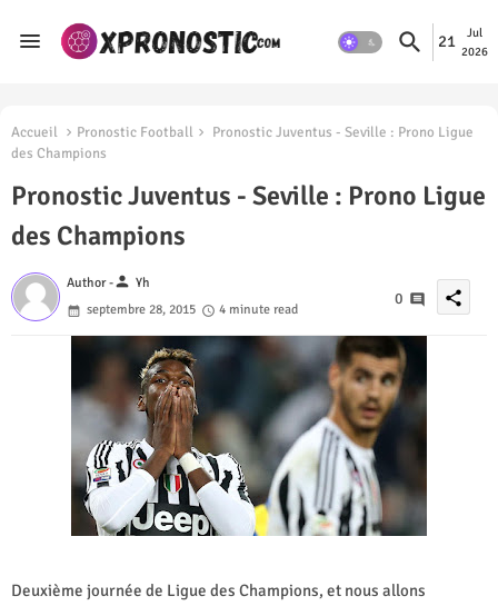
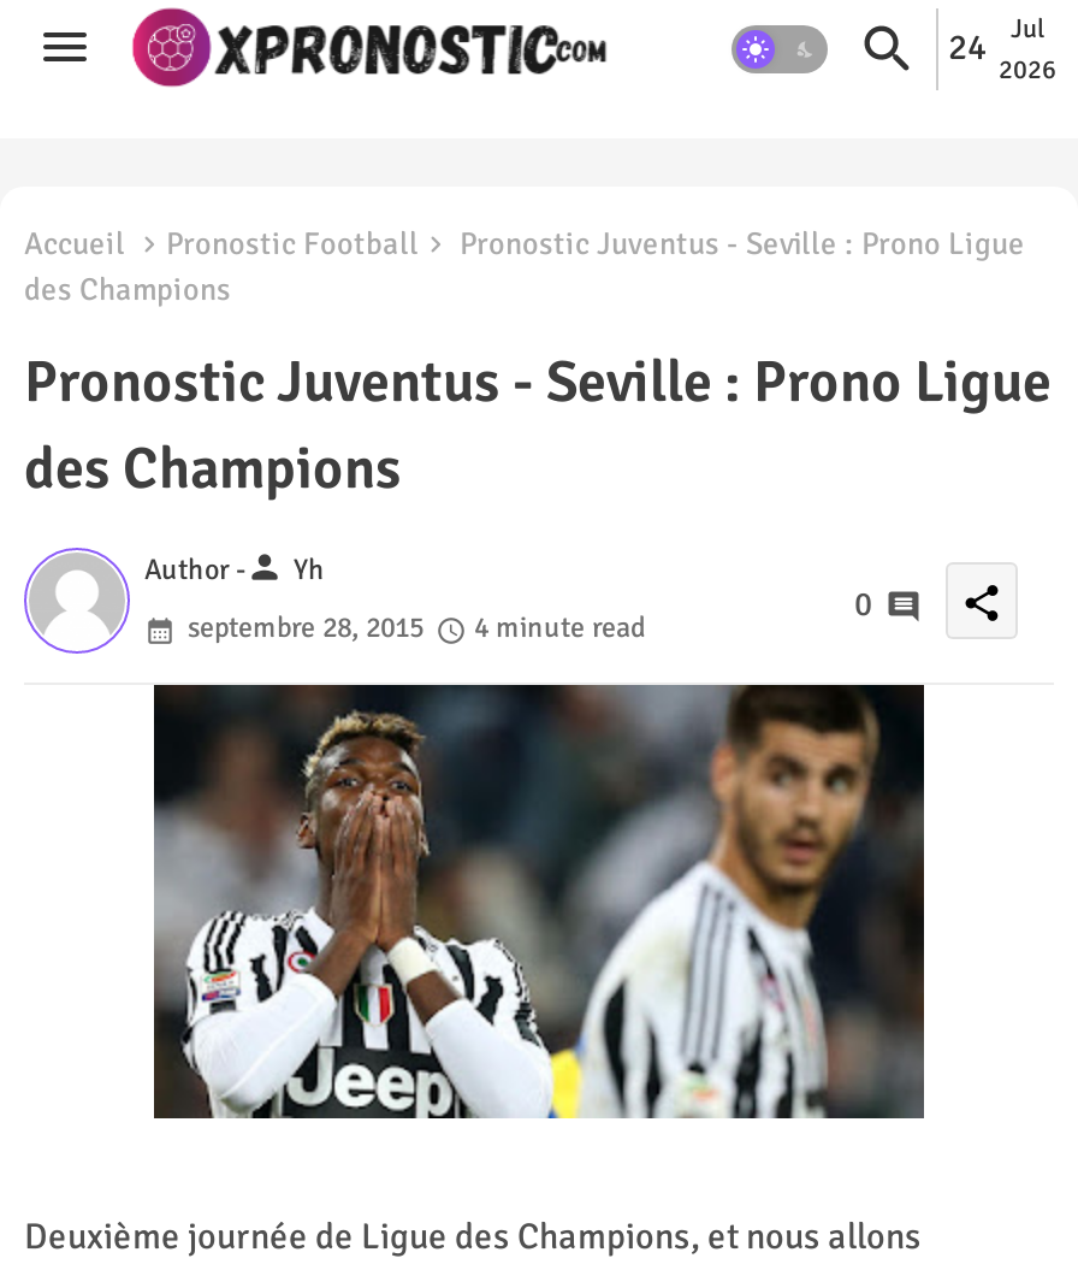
- 21 2026 Jul
+ 24 2026 Jul
